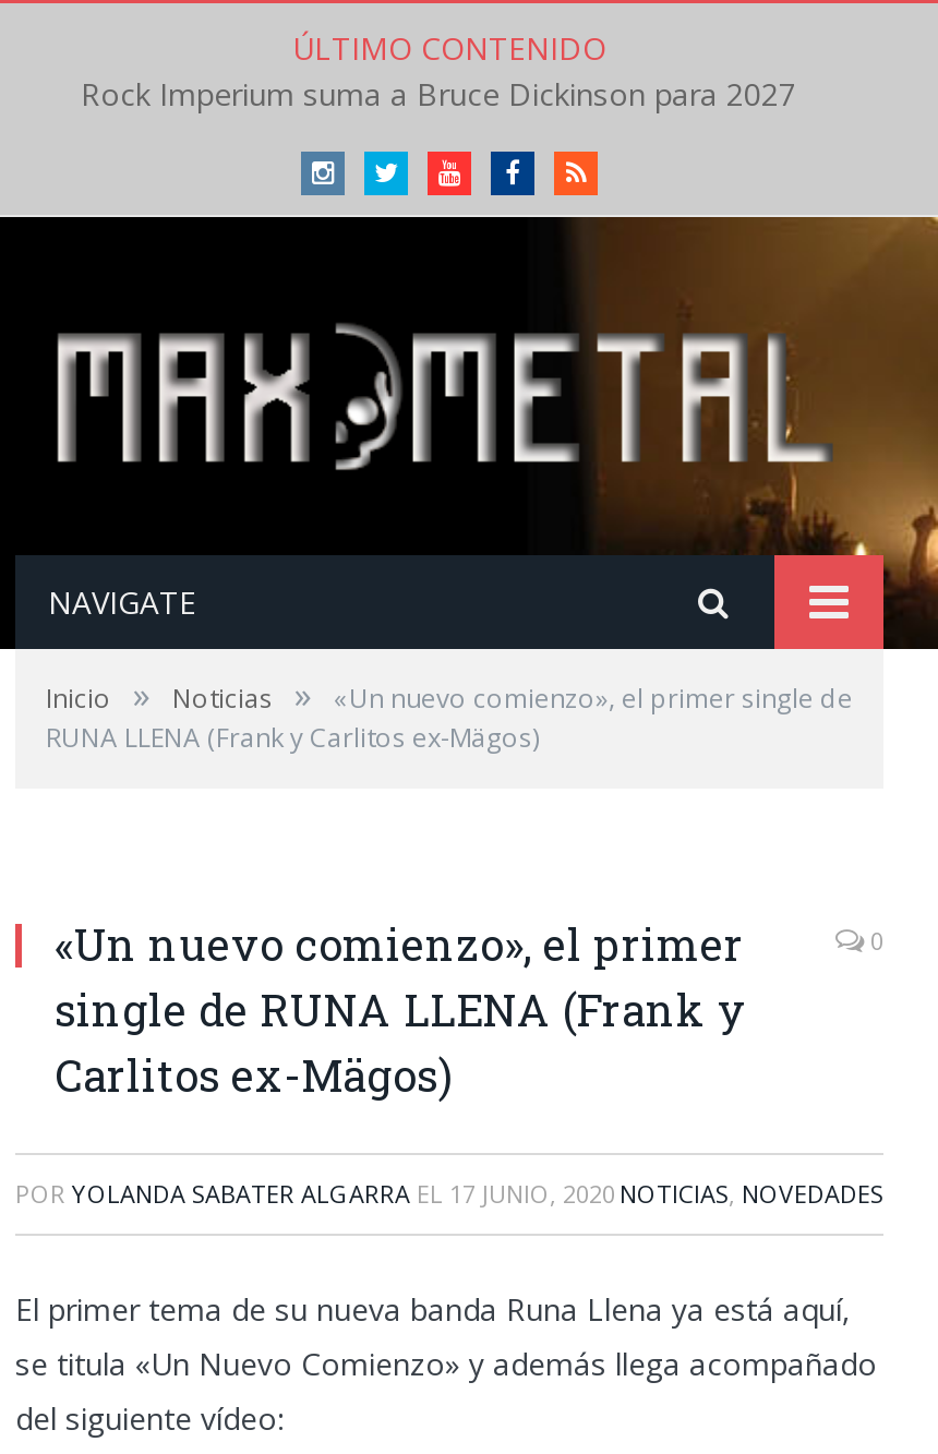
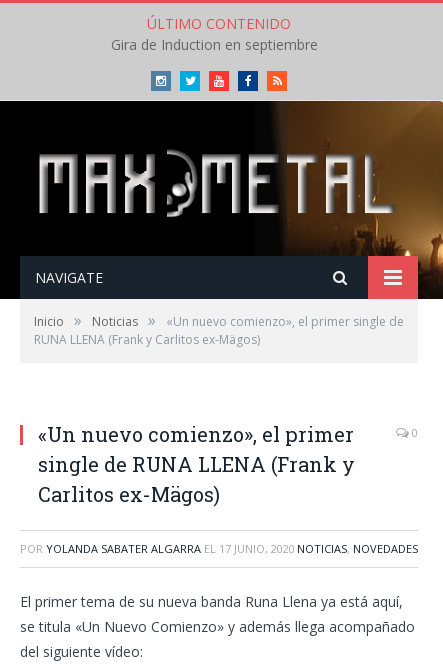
- Rock Imperium suma a Bruce Dickinson para 2027
+ Gira de Induction en septiembre
